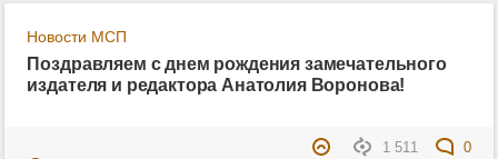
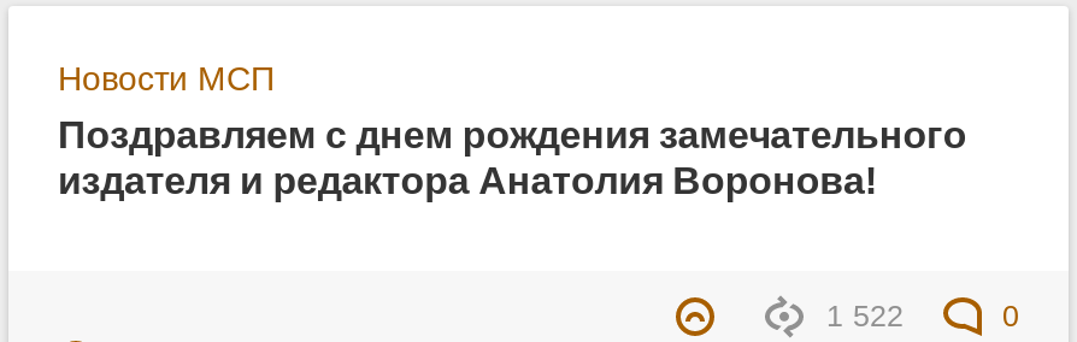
- 1 511
+ 1 522
